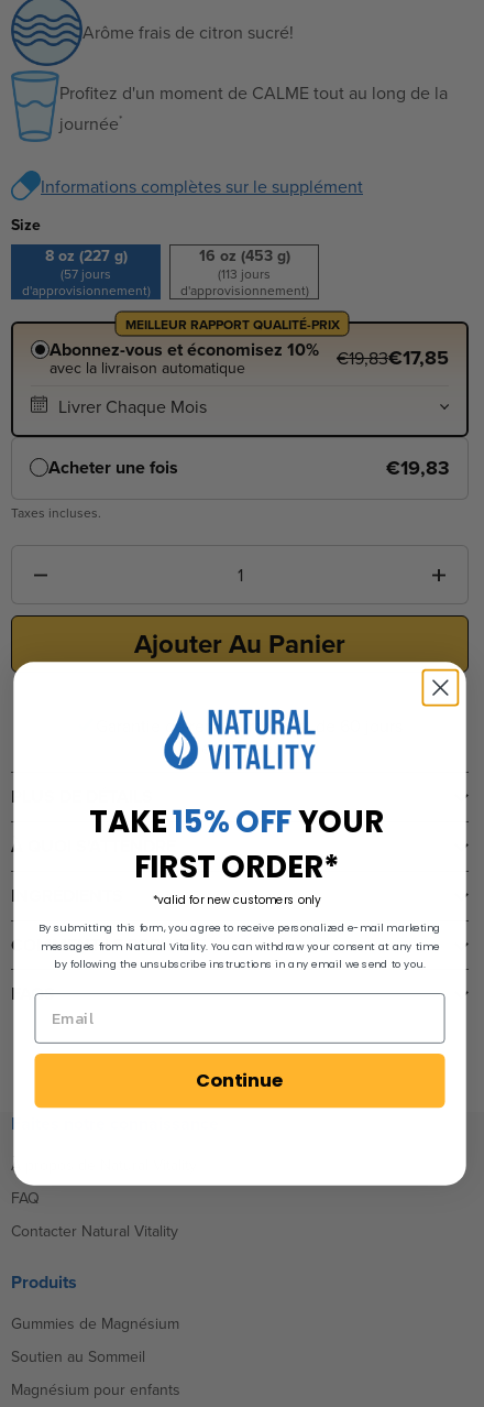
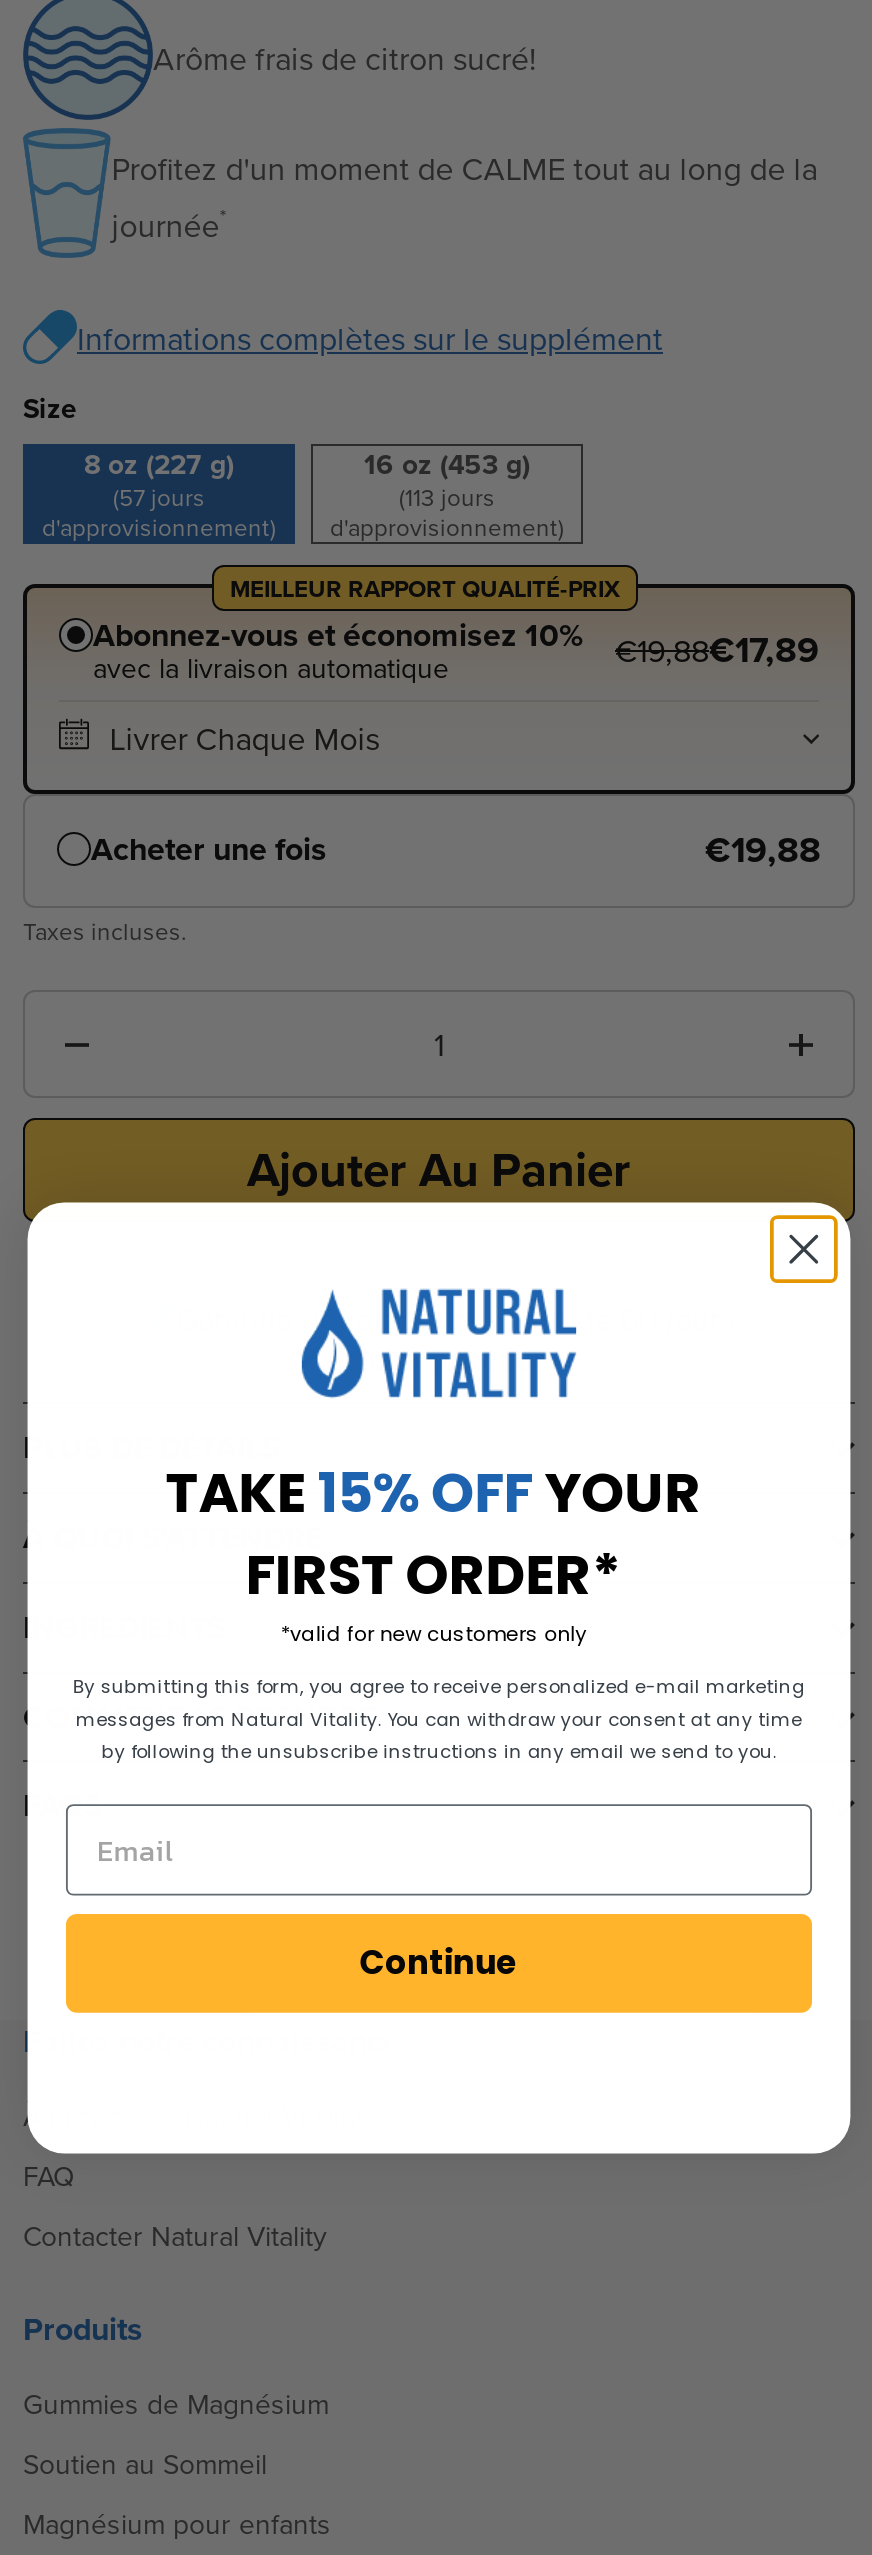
- €19,83
+ €19,88

- €17,85
+ €17,89

- €19,83
+ €19,88
